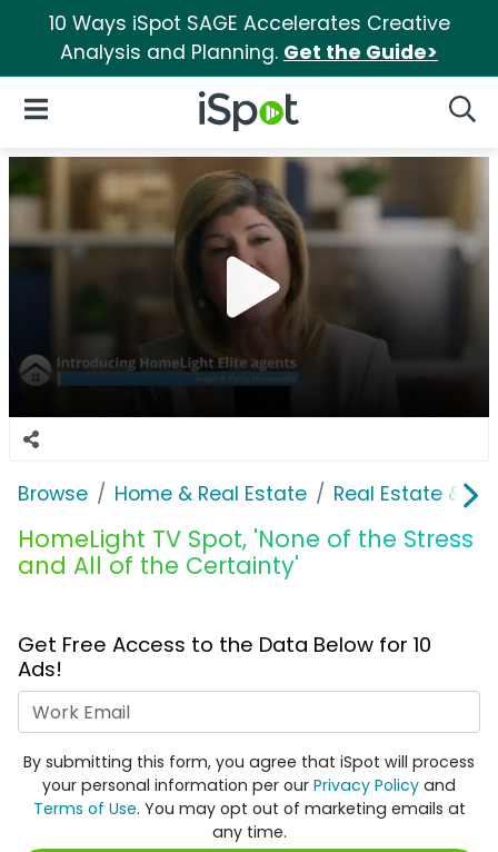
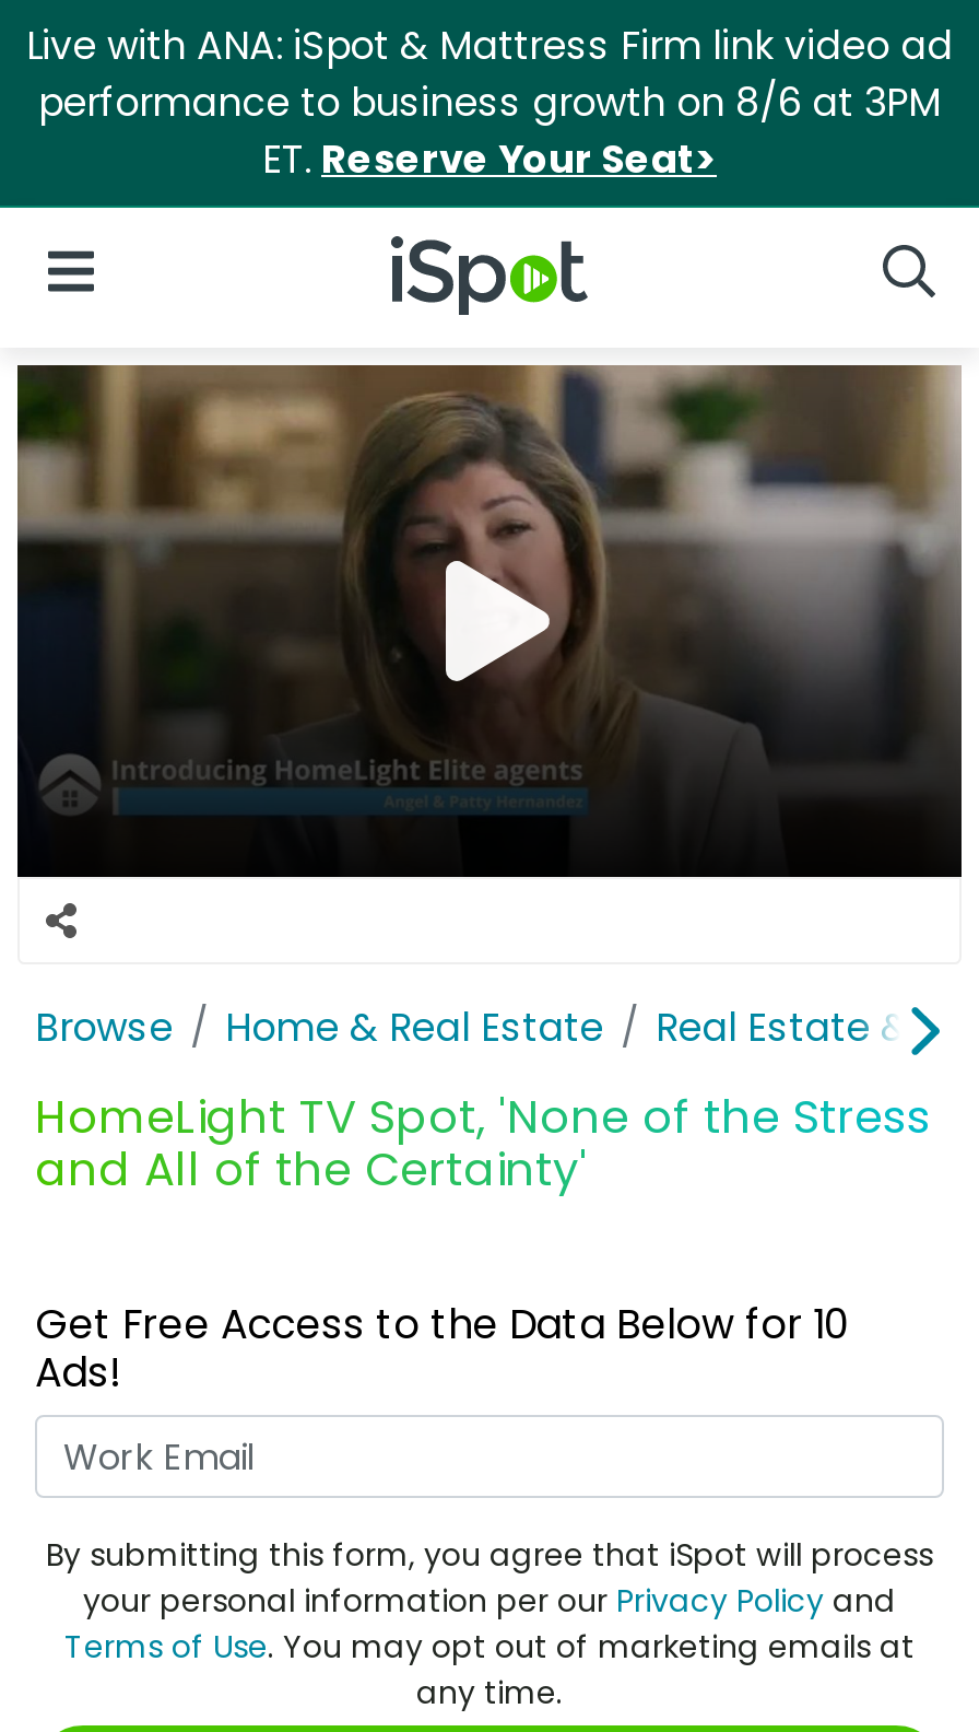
- 10 Ways iSpot SAGE Accelerates Creative
- Analysis and Planning. Get the Guide>
+ Live with ANA: iSpot & Mattress Firm link video ad
+ performance to business growth on 8/6 at 3PM
+ ET. Reserve Your Seat>
